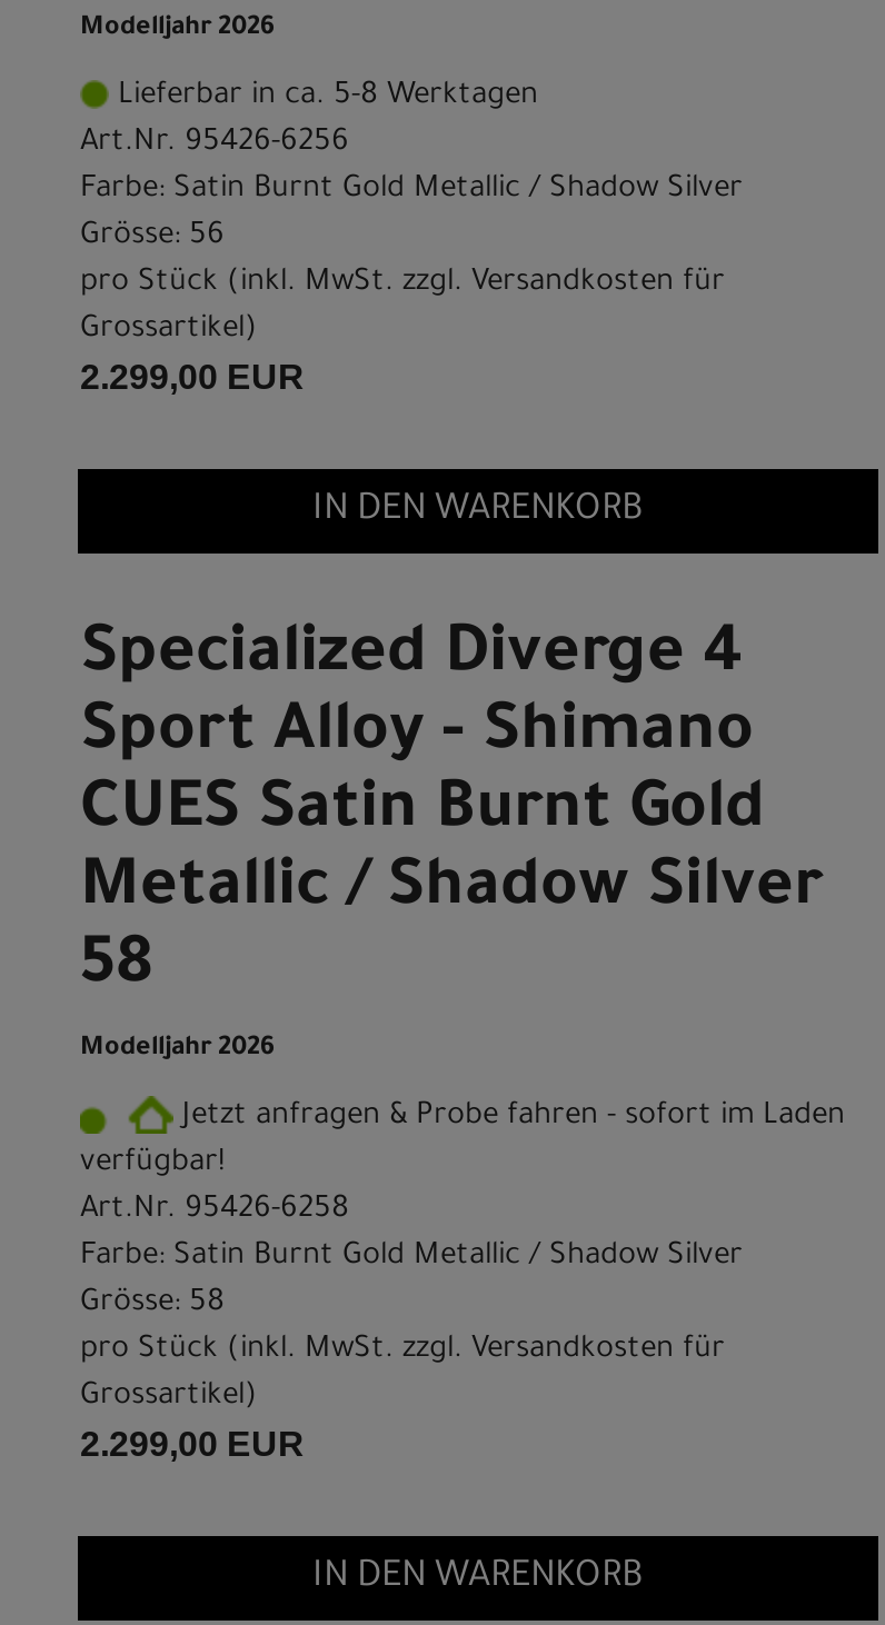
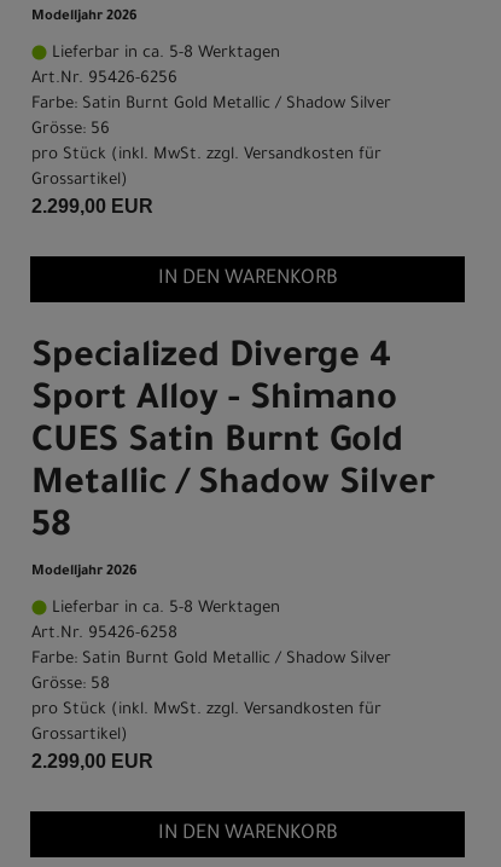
- Jetzt anfragen & Probe fahren - sofort im Laden
- verfügbar!
+ Lieferbar in ca. 5-8 Werktagen
